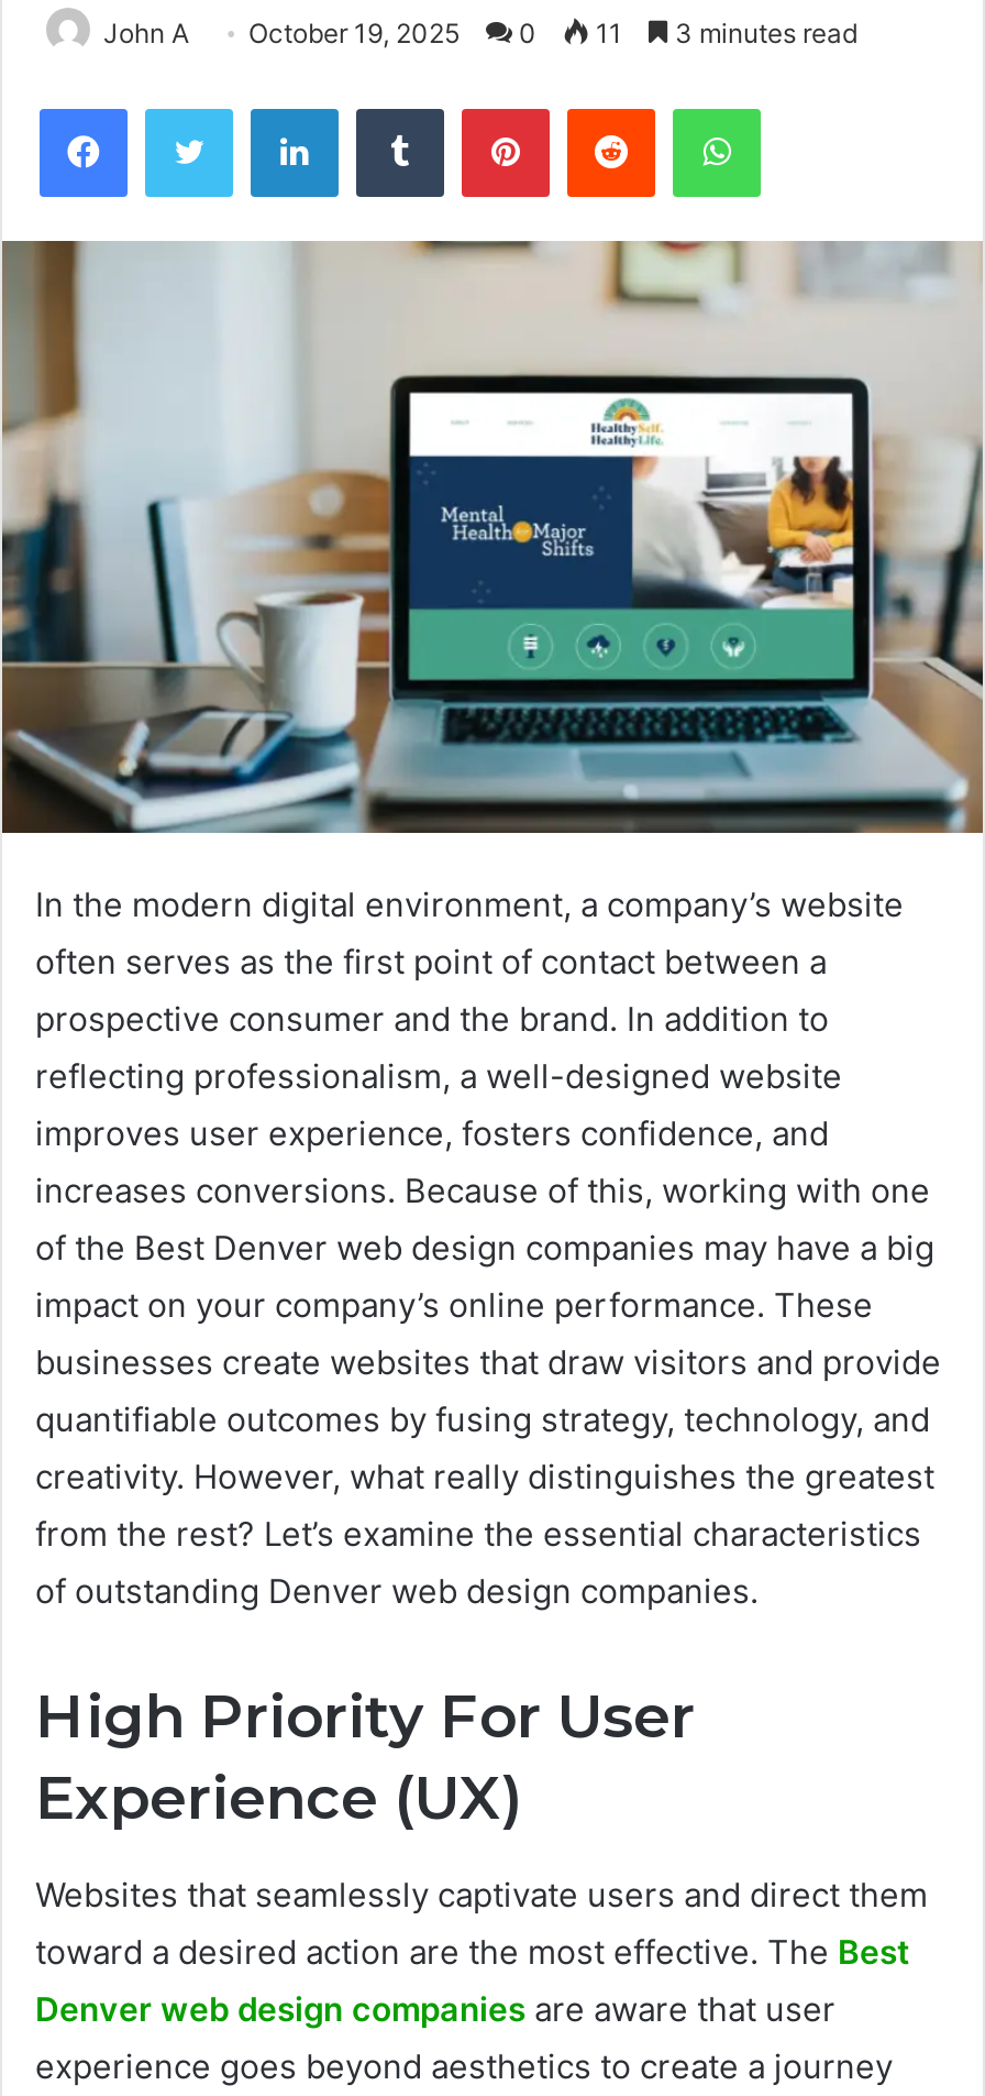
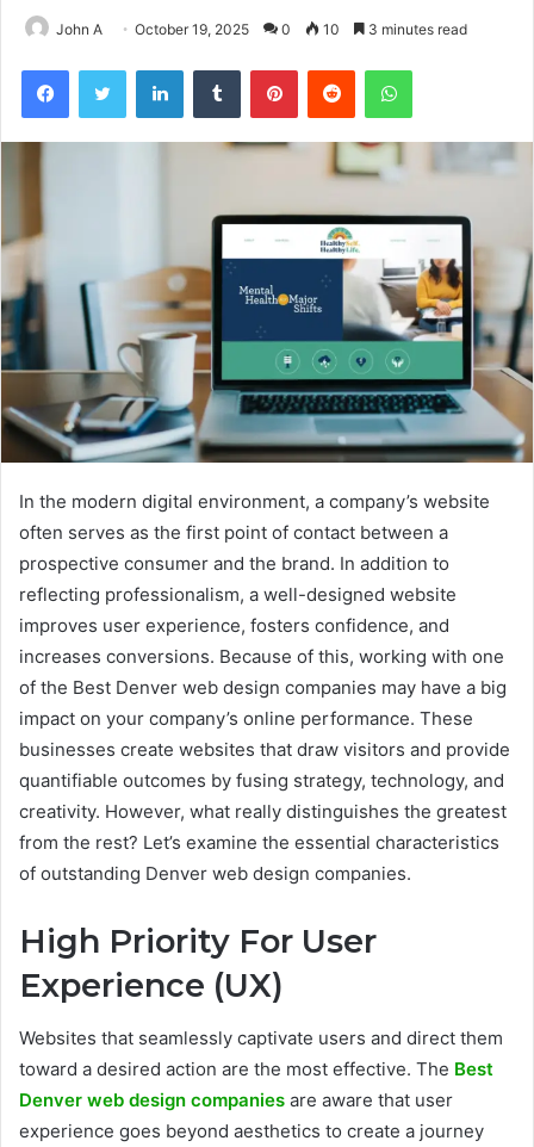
- John A October 19, 2025 0 11 3 minutes read
+ John A October 19, 2025 0 10 3 minutes read
